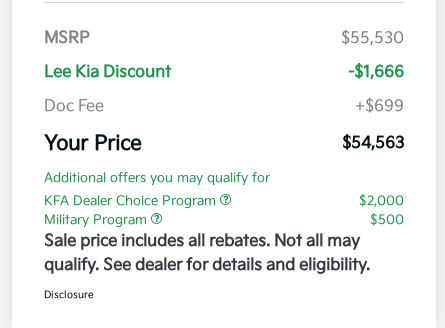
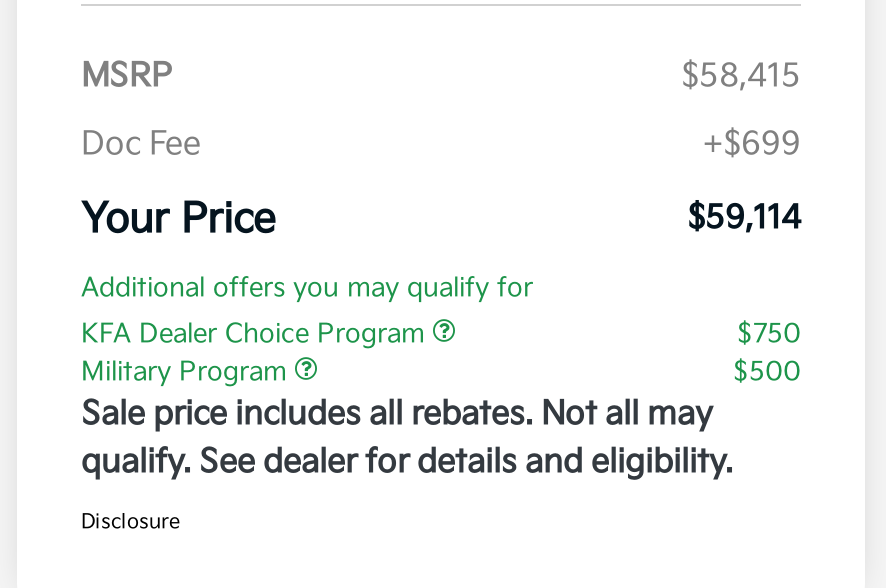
- $55,530
- Lee Kia Discount
- -$1,666
+ $58,415

- $54,563
+ $59,114

- $2,000
+ $750
